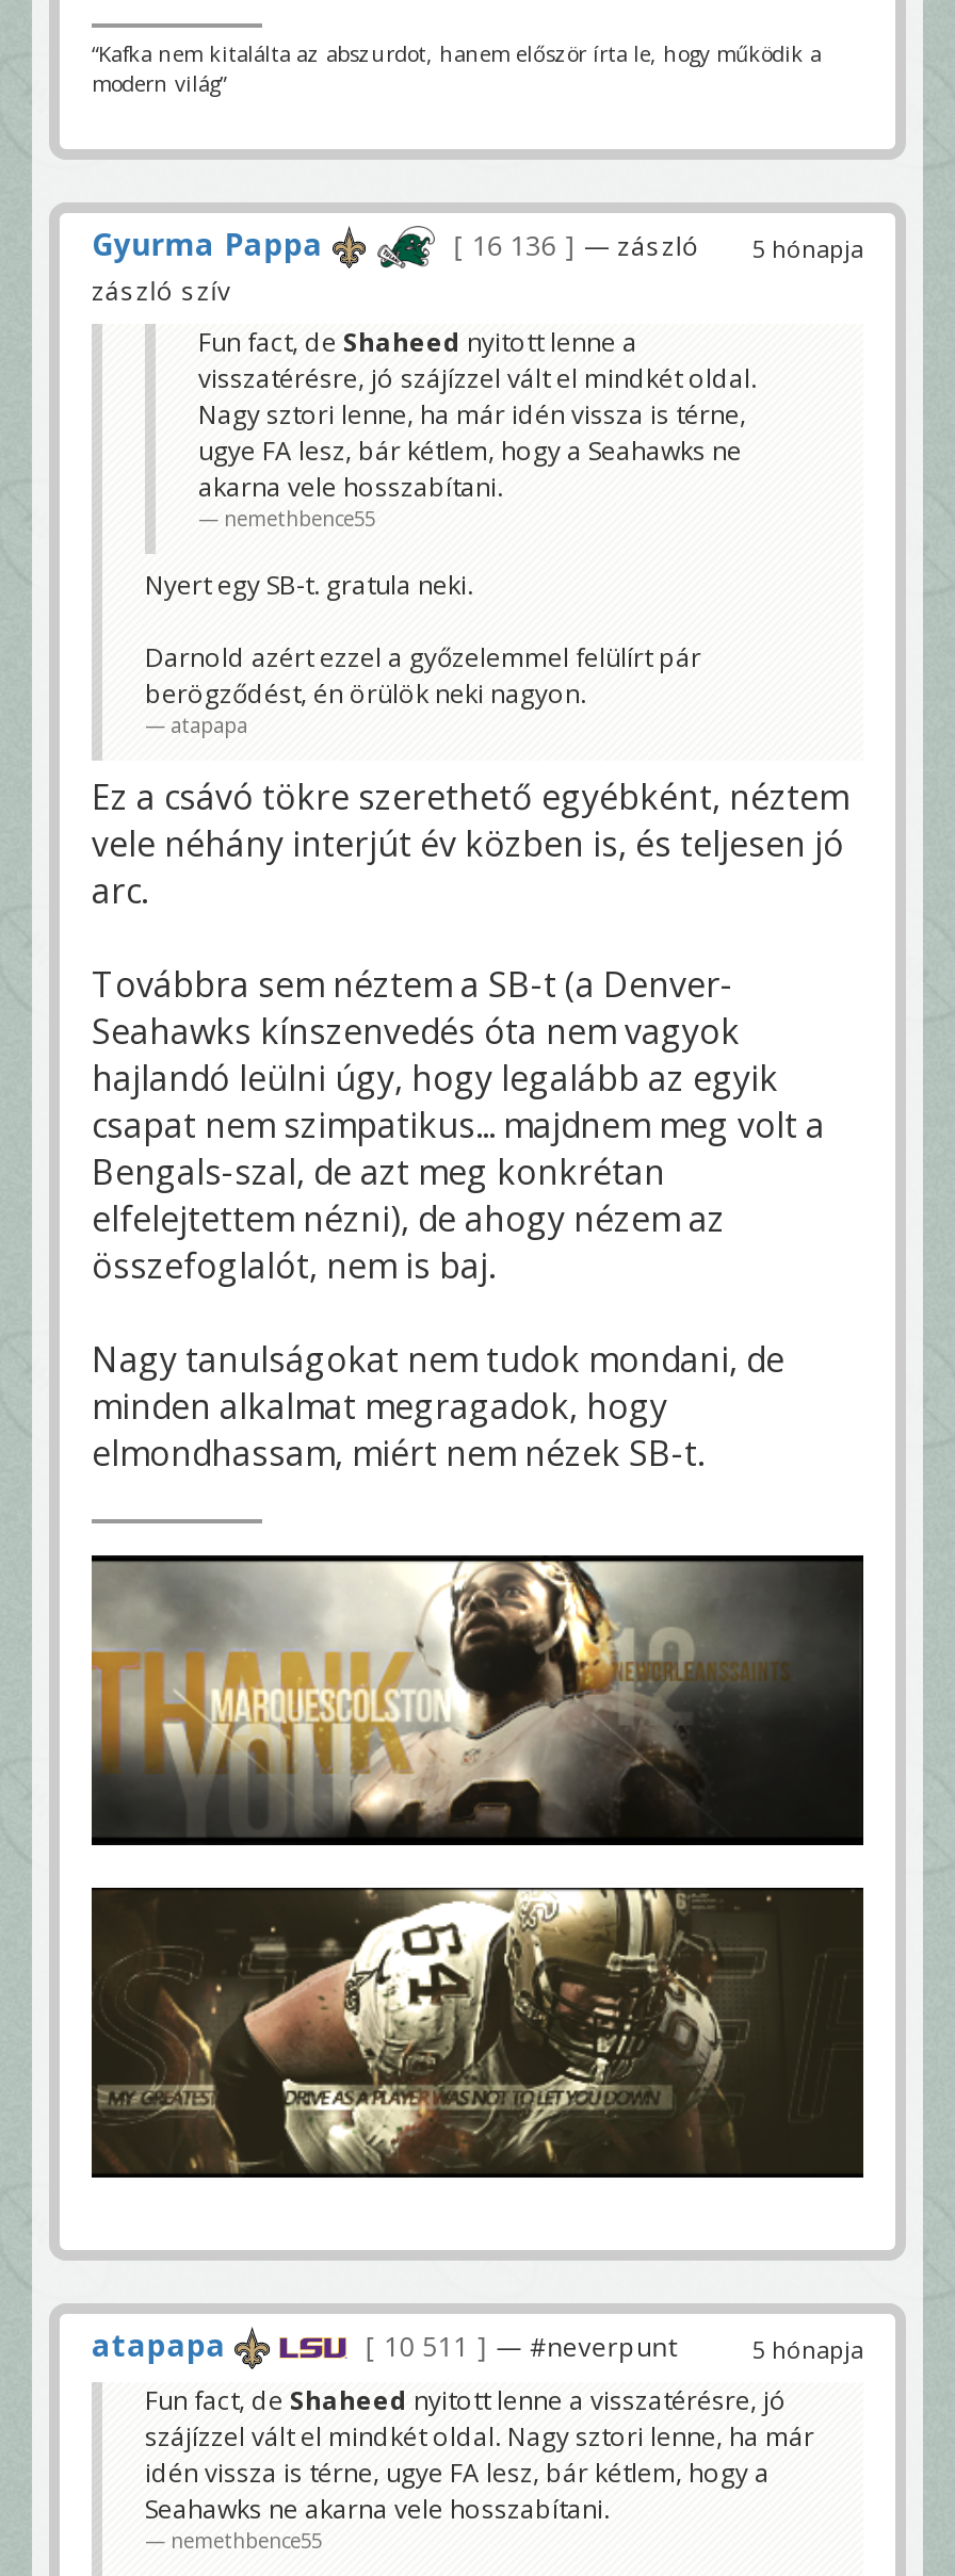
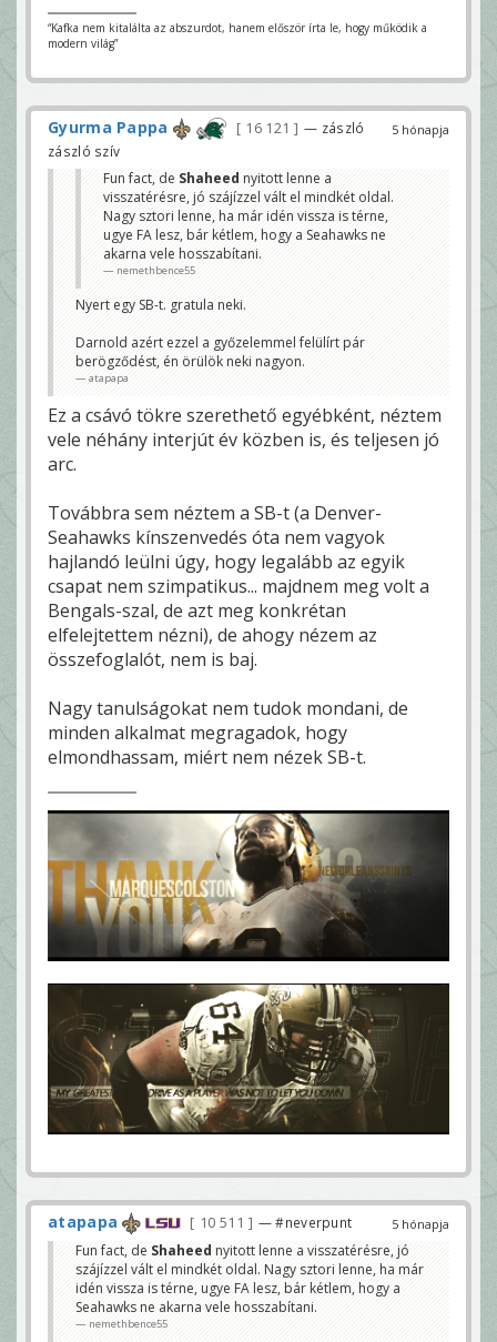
- 16 136 — zászló 5 hónapja
+ 16 121 — zászló 5 hónapja
